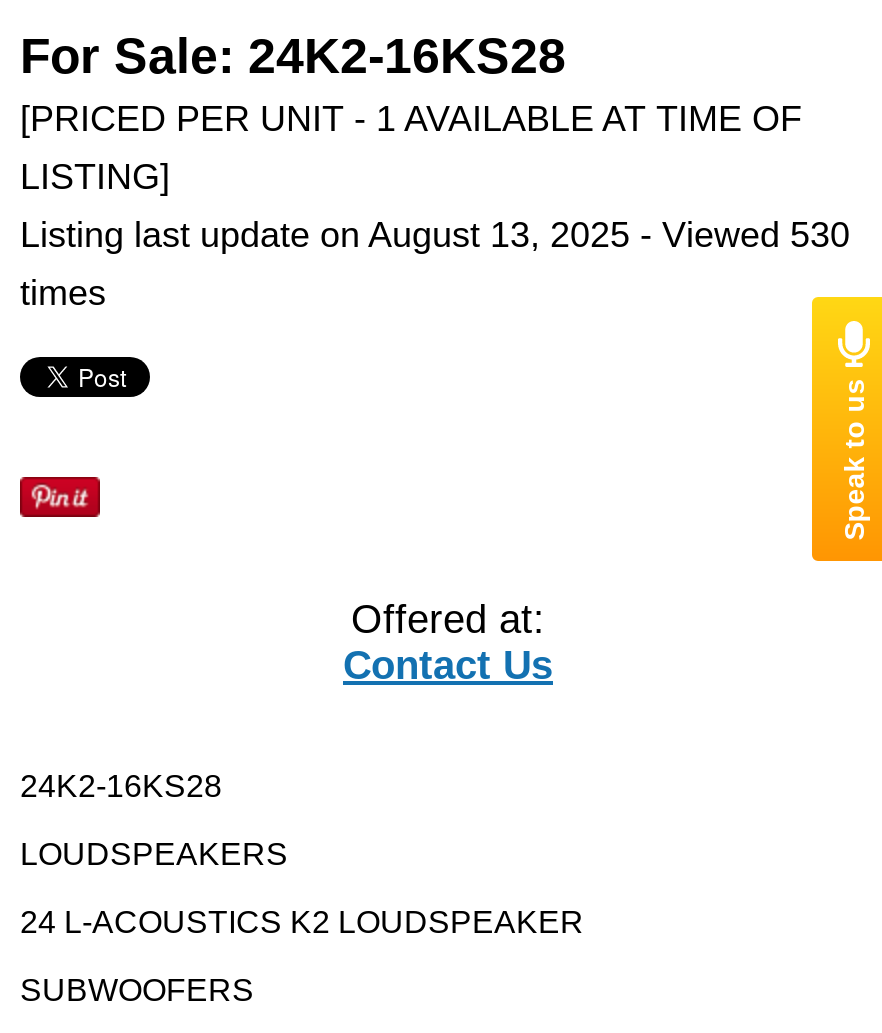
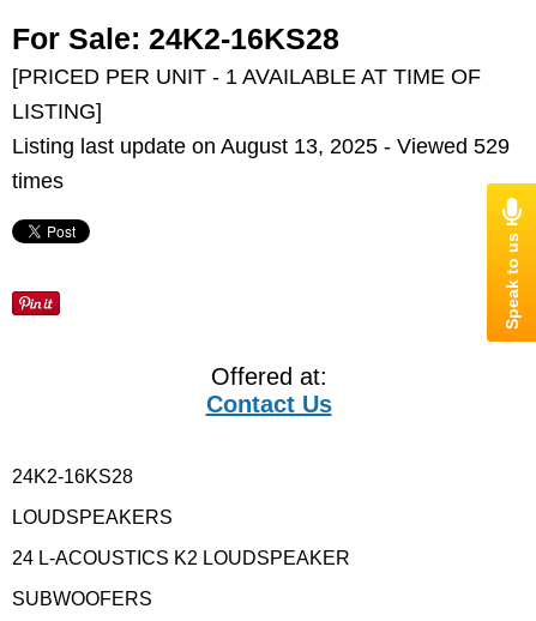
- Listing last update on August 13, 2025 - Viewed 530
+ Listing last update on August 13, 2025 - Viewed 529
